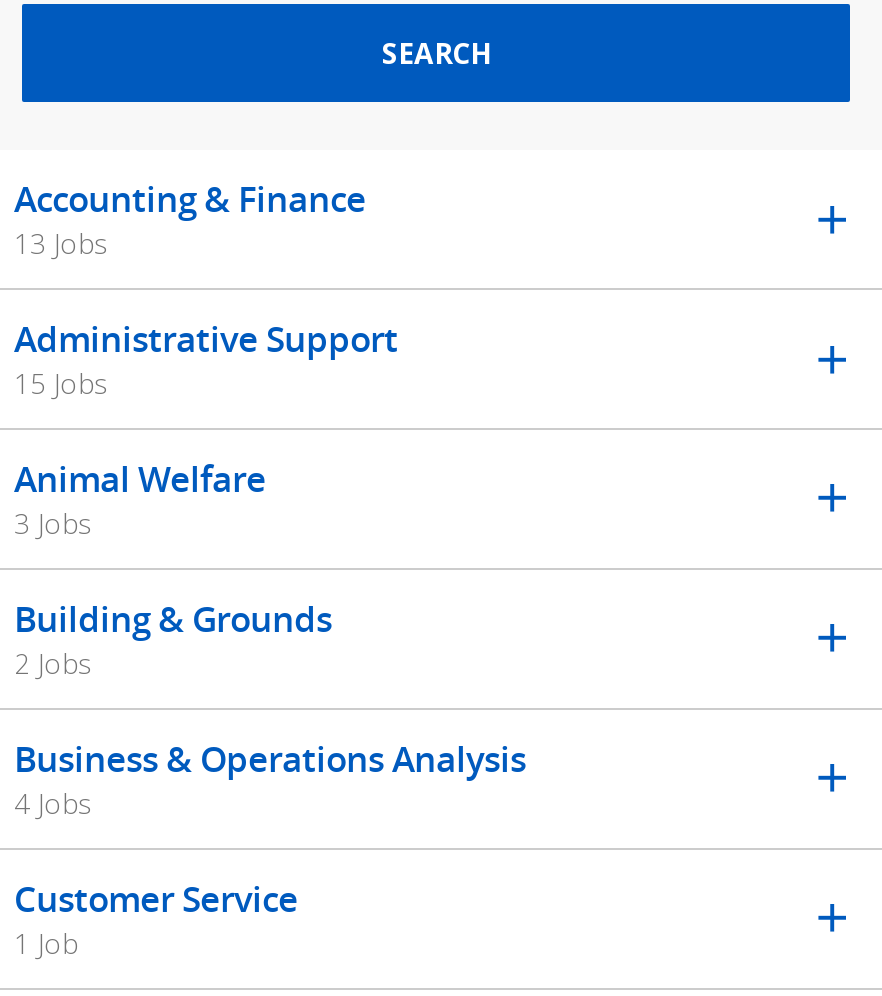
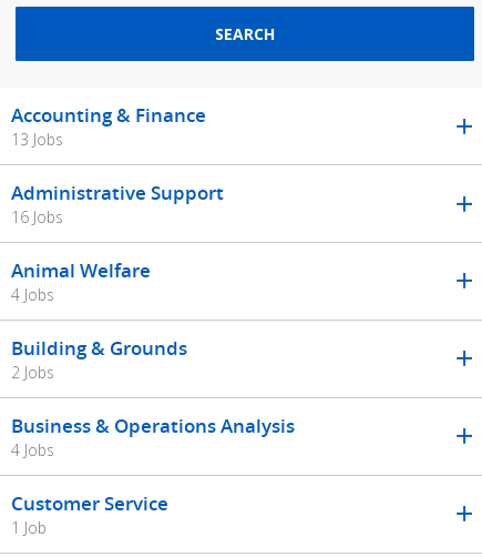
- 15 Jobs
+ 16 Jobs

- 3 Jobs
+ 4 Jobs
